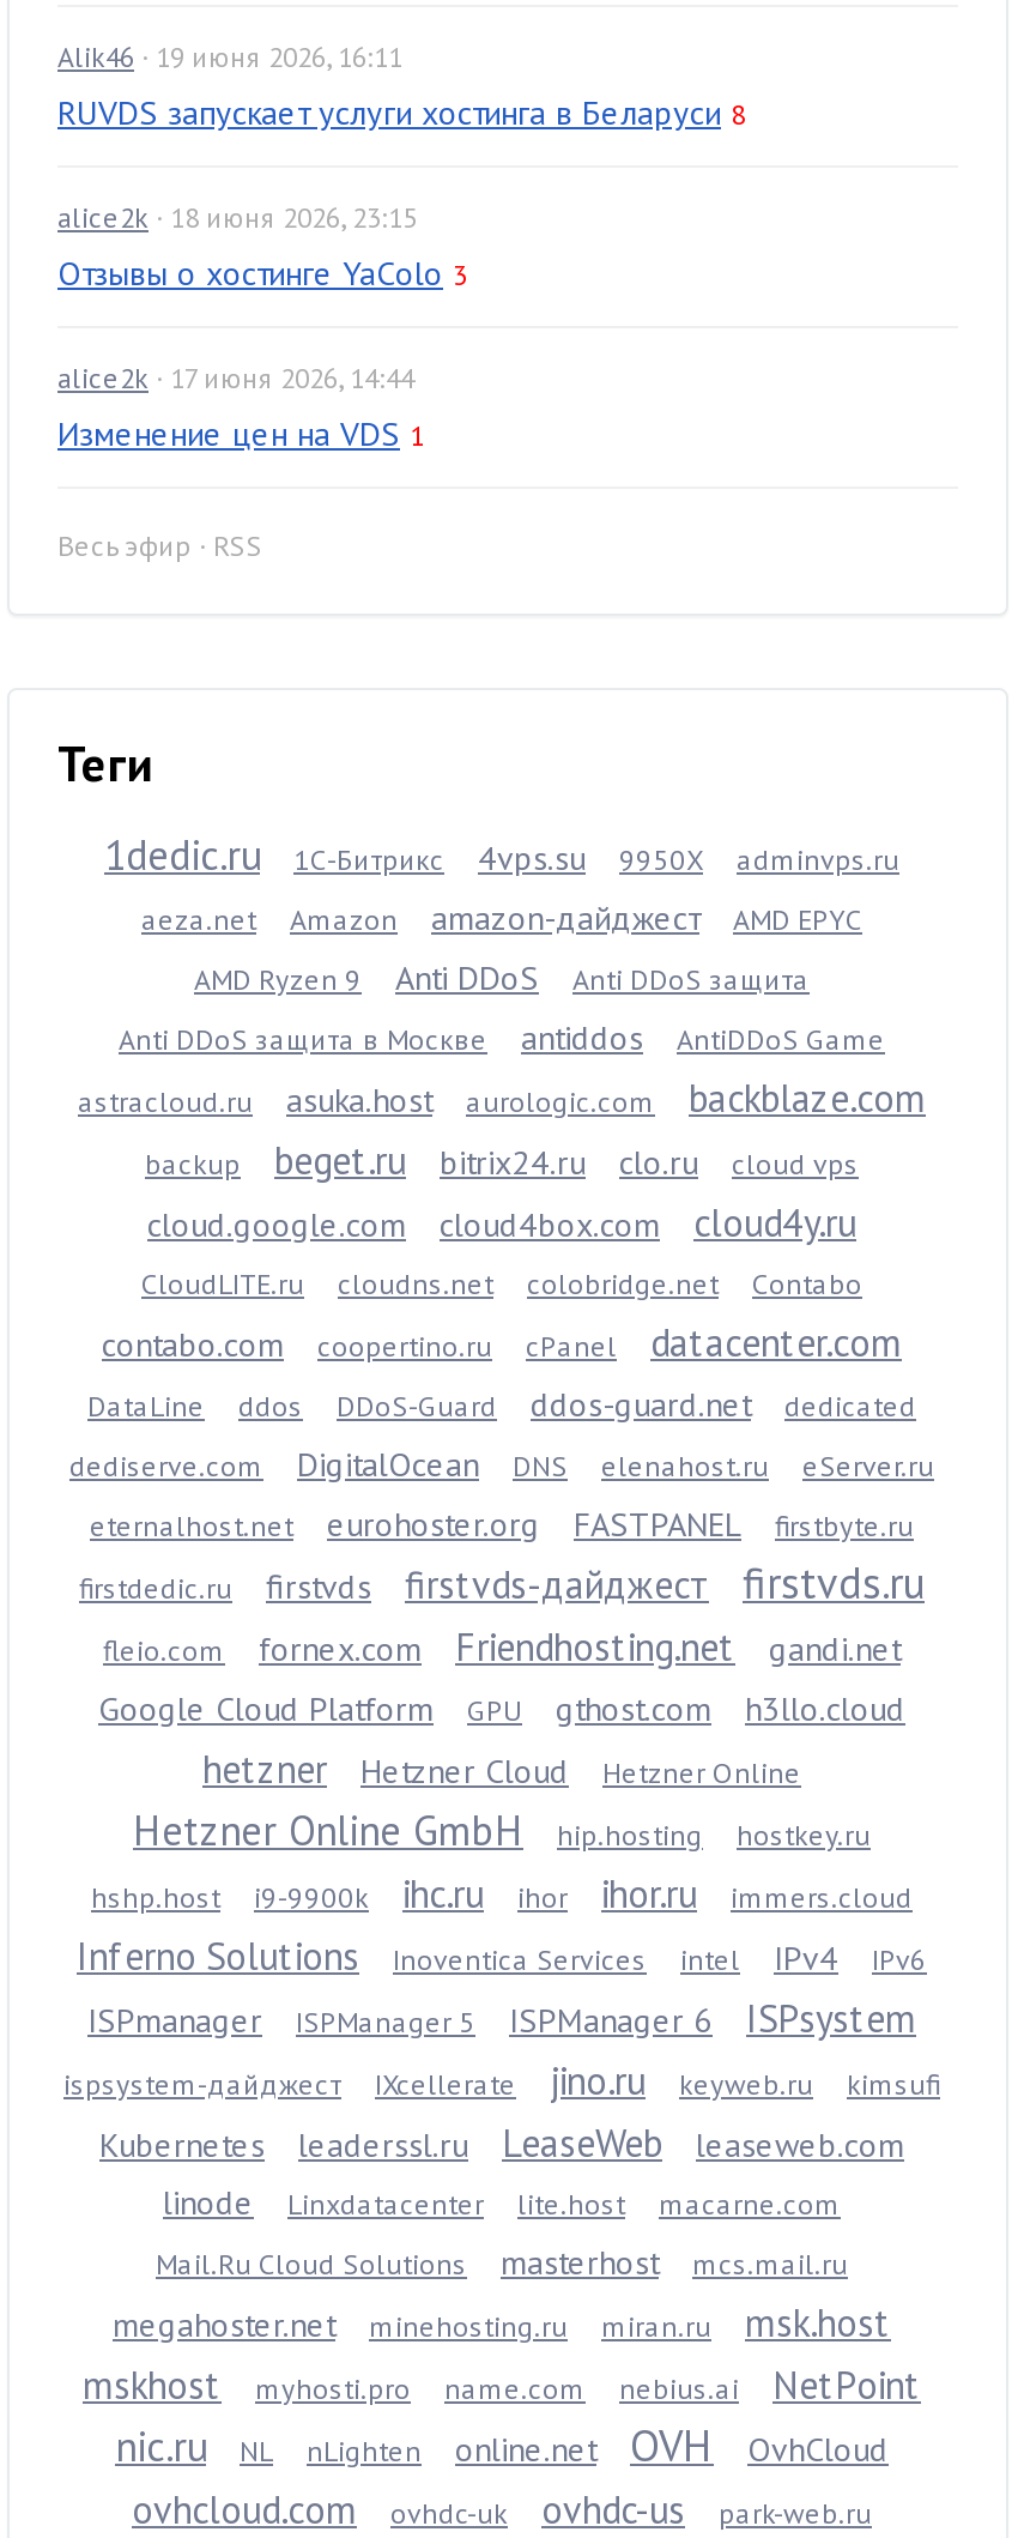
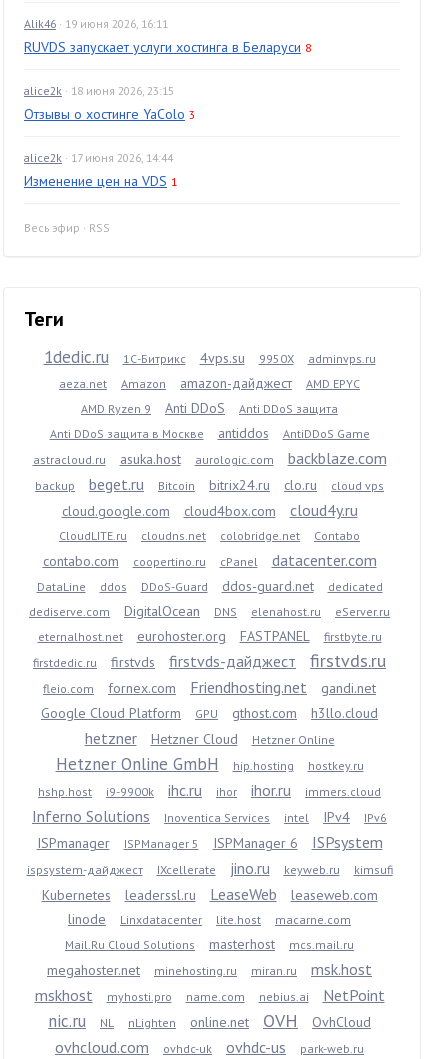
+ Bitcoin
